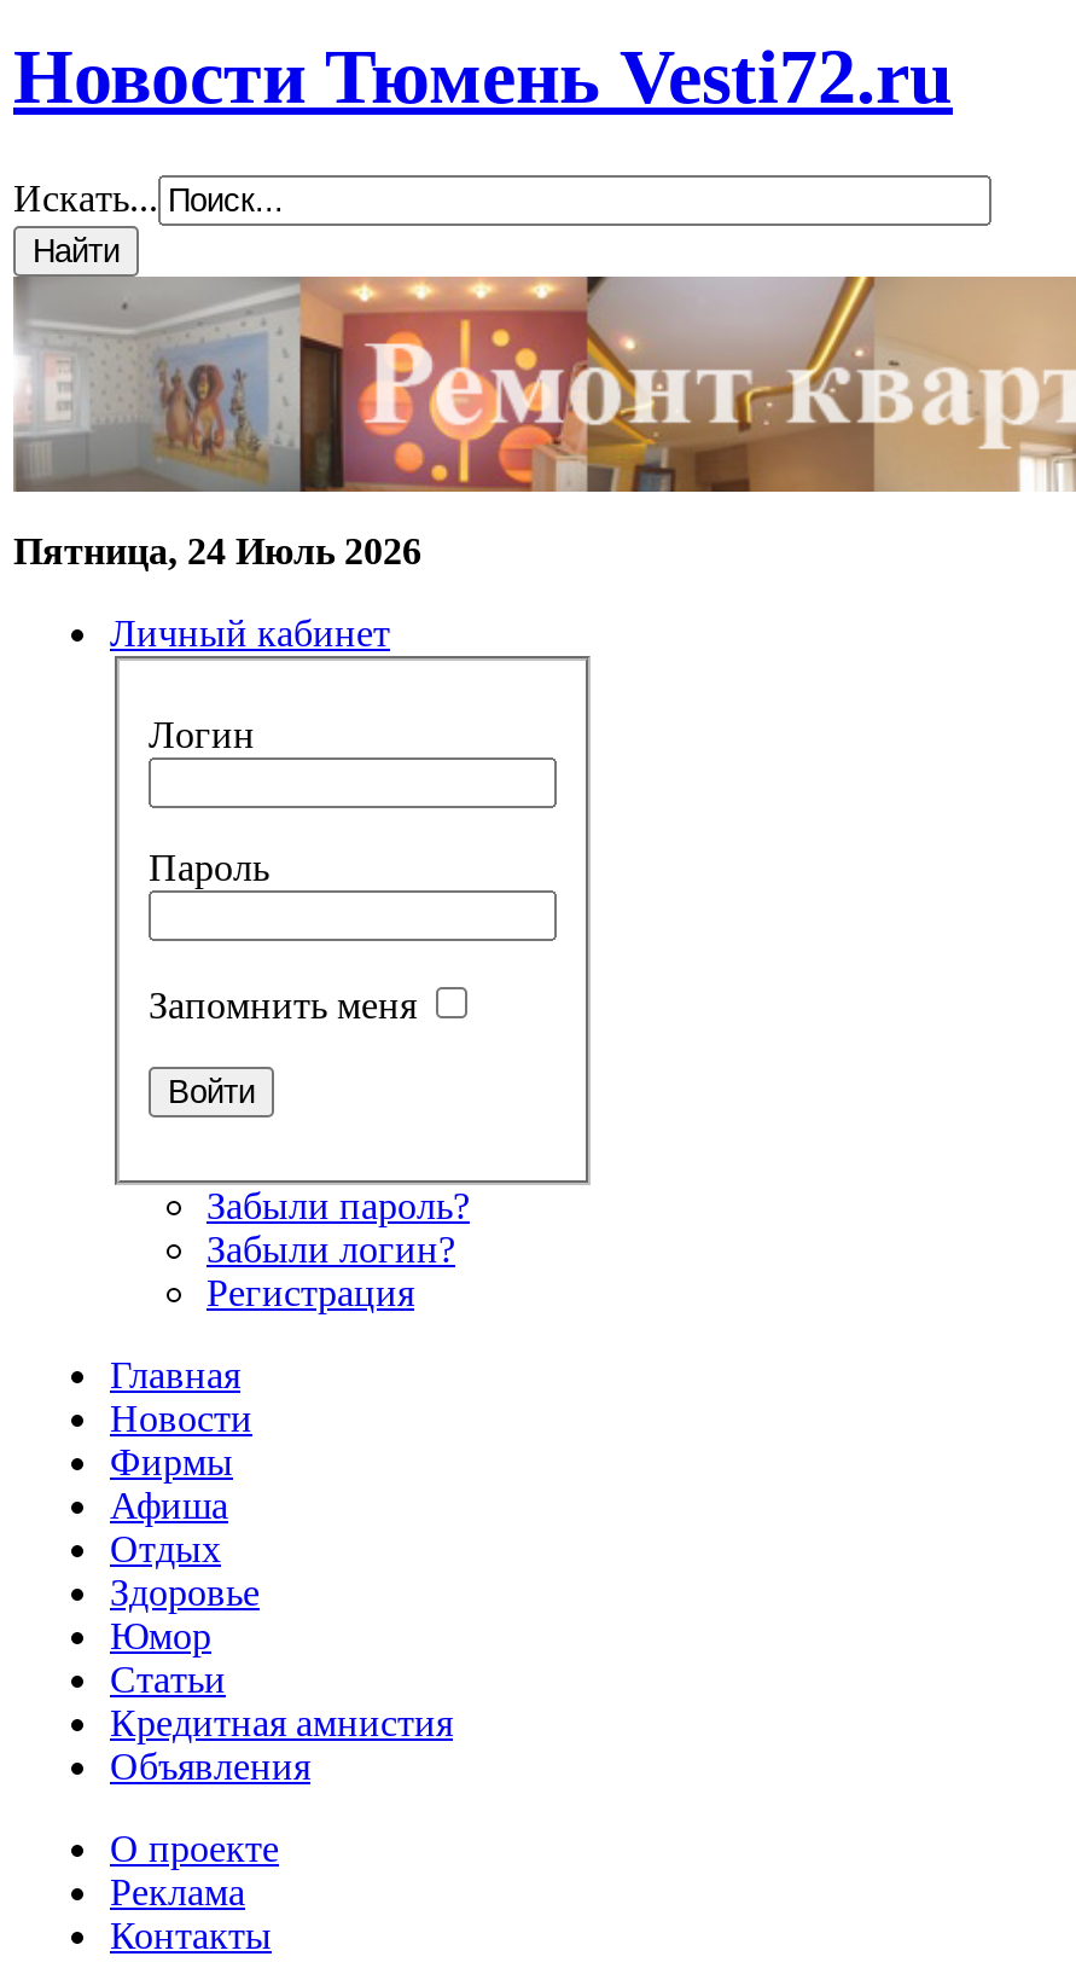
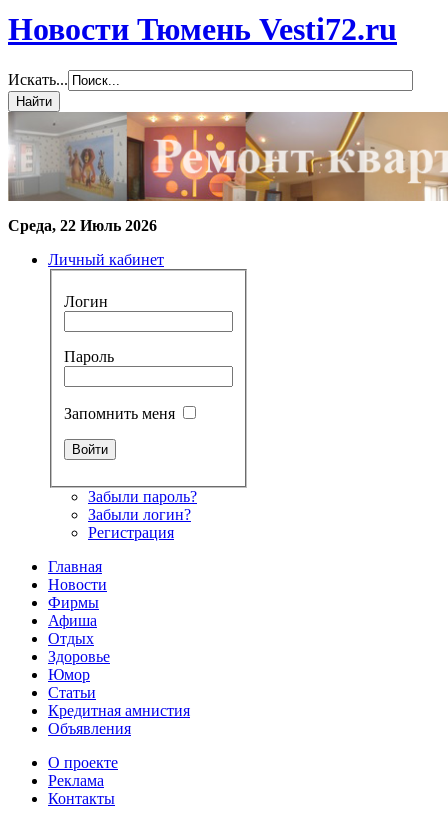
- Пятница, 24 Июль 2026
+ Среда, 22 Июль 2026
